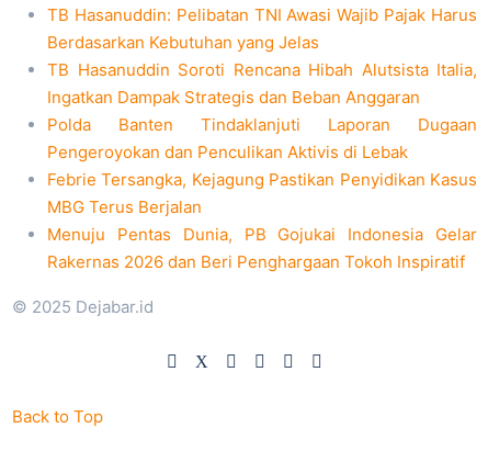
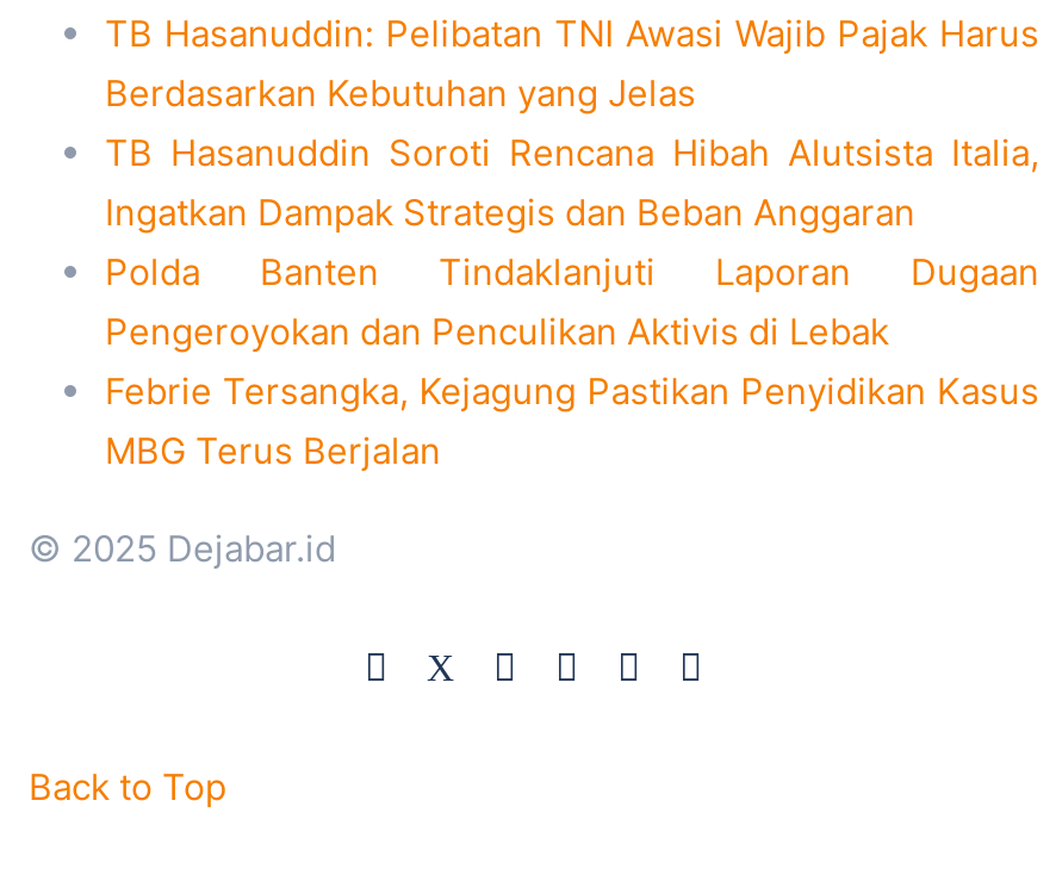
- Menuju Pentas Dunia, PB Gojukai Indonesia Gelar
- Rakernas 2026 dan Beri Penghargaan Tokoh Inspiratif
